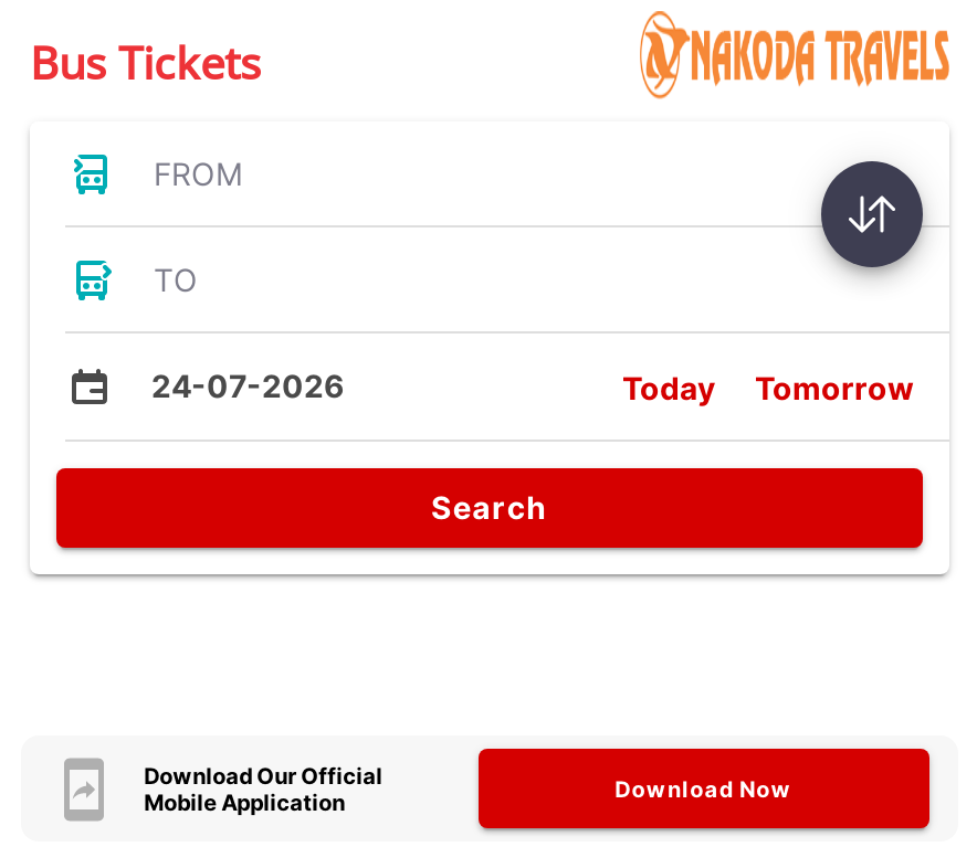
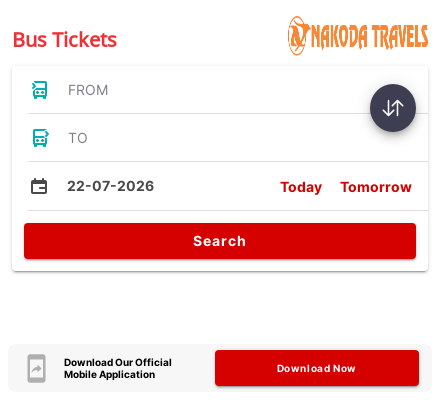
- 24-07-2026
+ 22-07-2026
